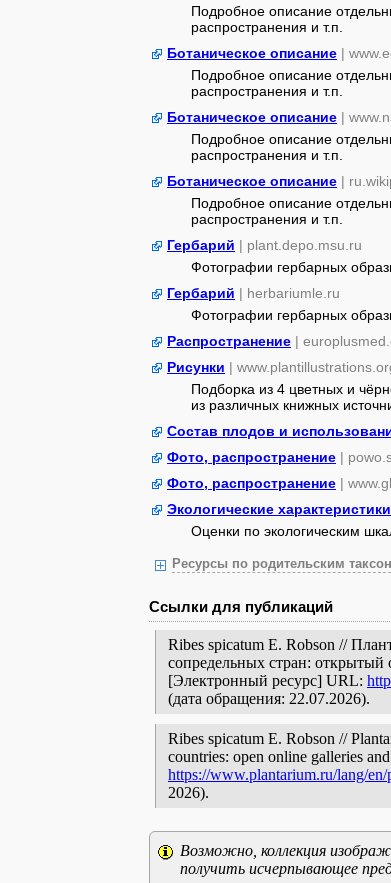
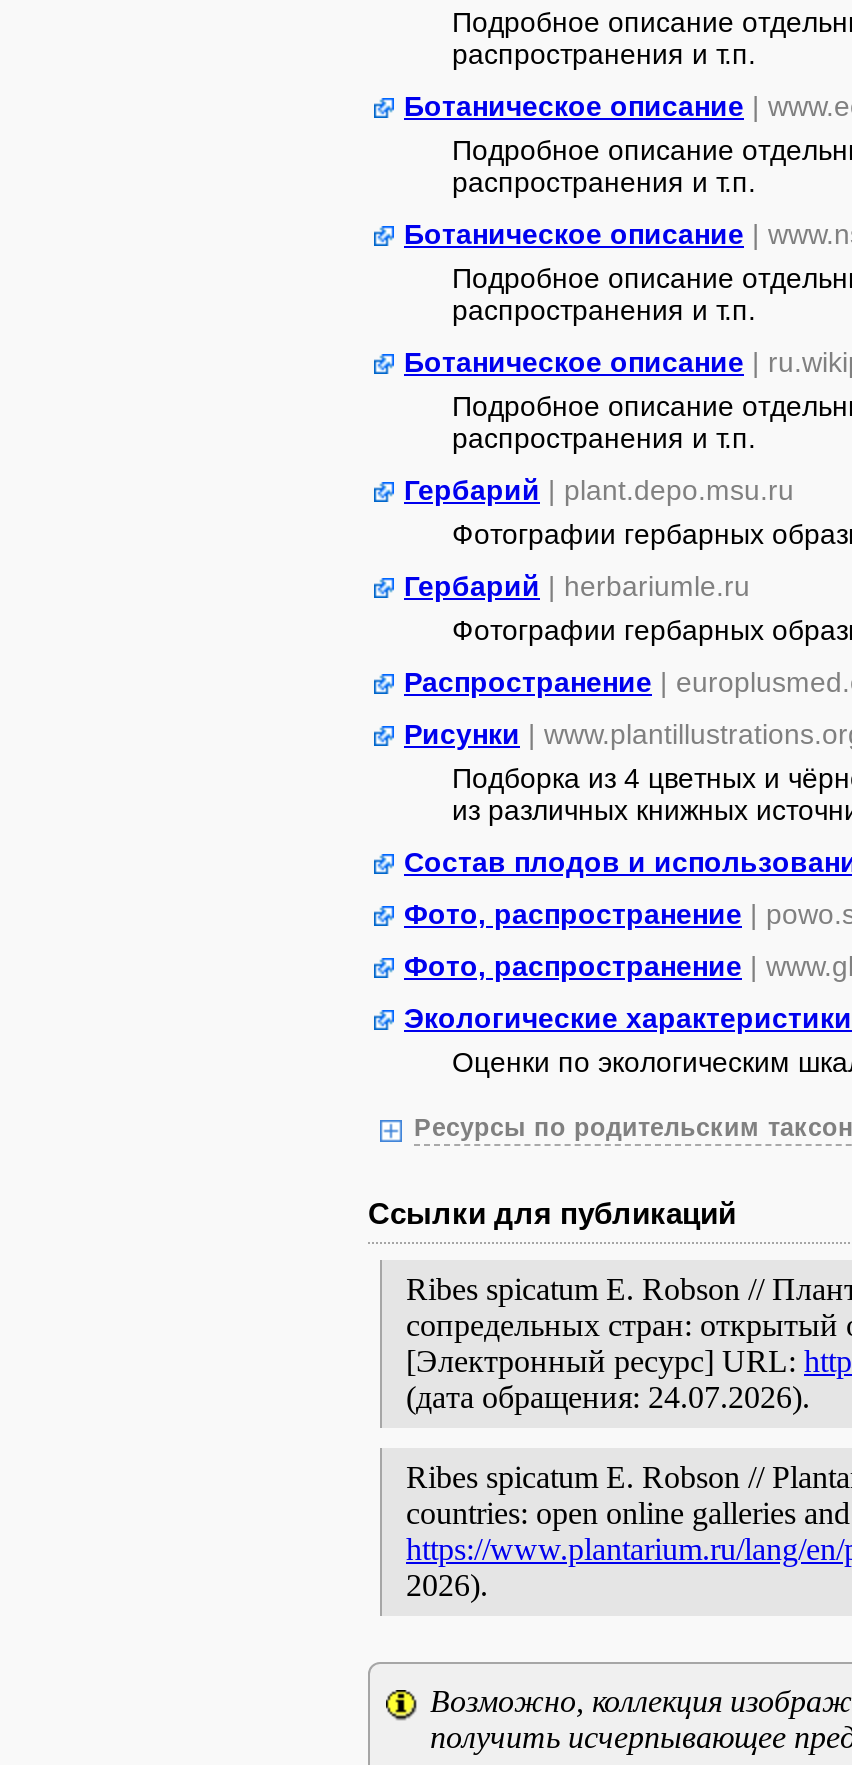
- (дата обращения: 22.07.2026).
+ (дата обращения: 24.07.2026).
